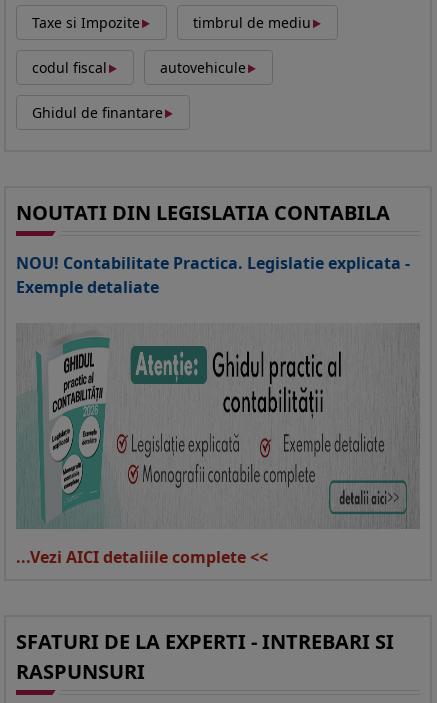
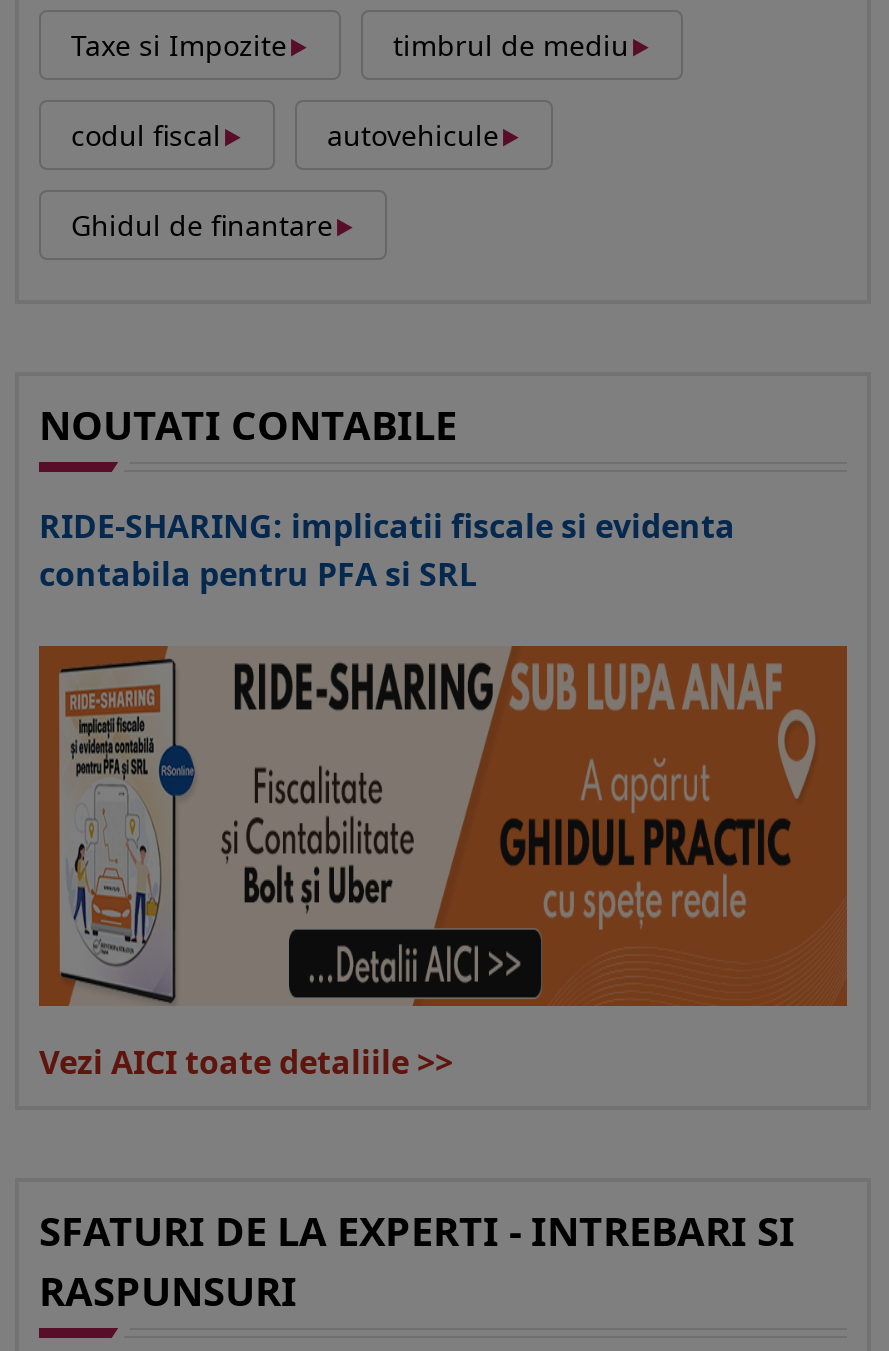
- NOUTATI DIN LEGISLATIA CONTABILA
+ NOUTATI CONTABILE

- NOU! Contabilitate Practica. Legislatie explicata -
- Exemple detaliate
+ RIDE-SHARING: implicatii fiscale si evidenta
+ contabila pentru PFA si SRL

- [image]
- ...Vezi AICI detaliile complete <<
+ [image]
+ Vezi AICI toate detaliile >>
